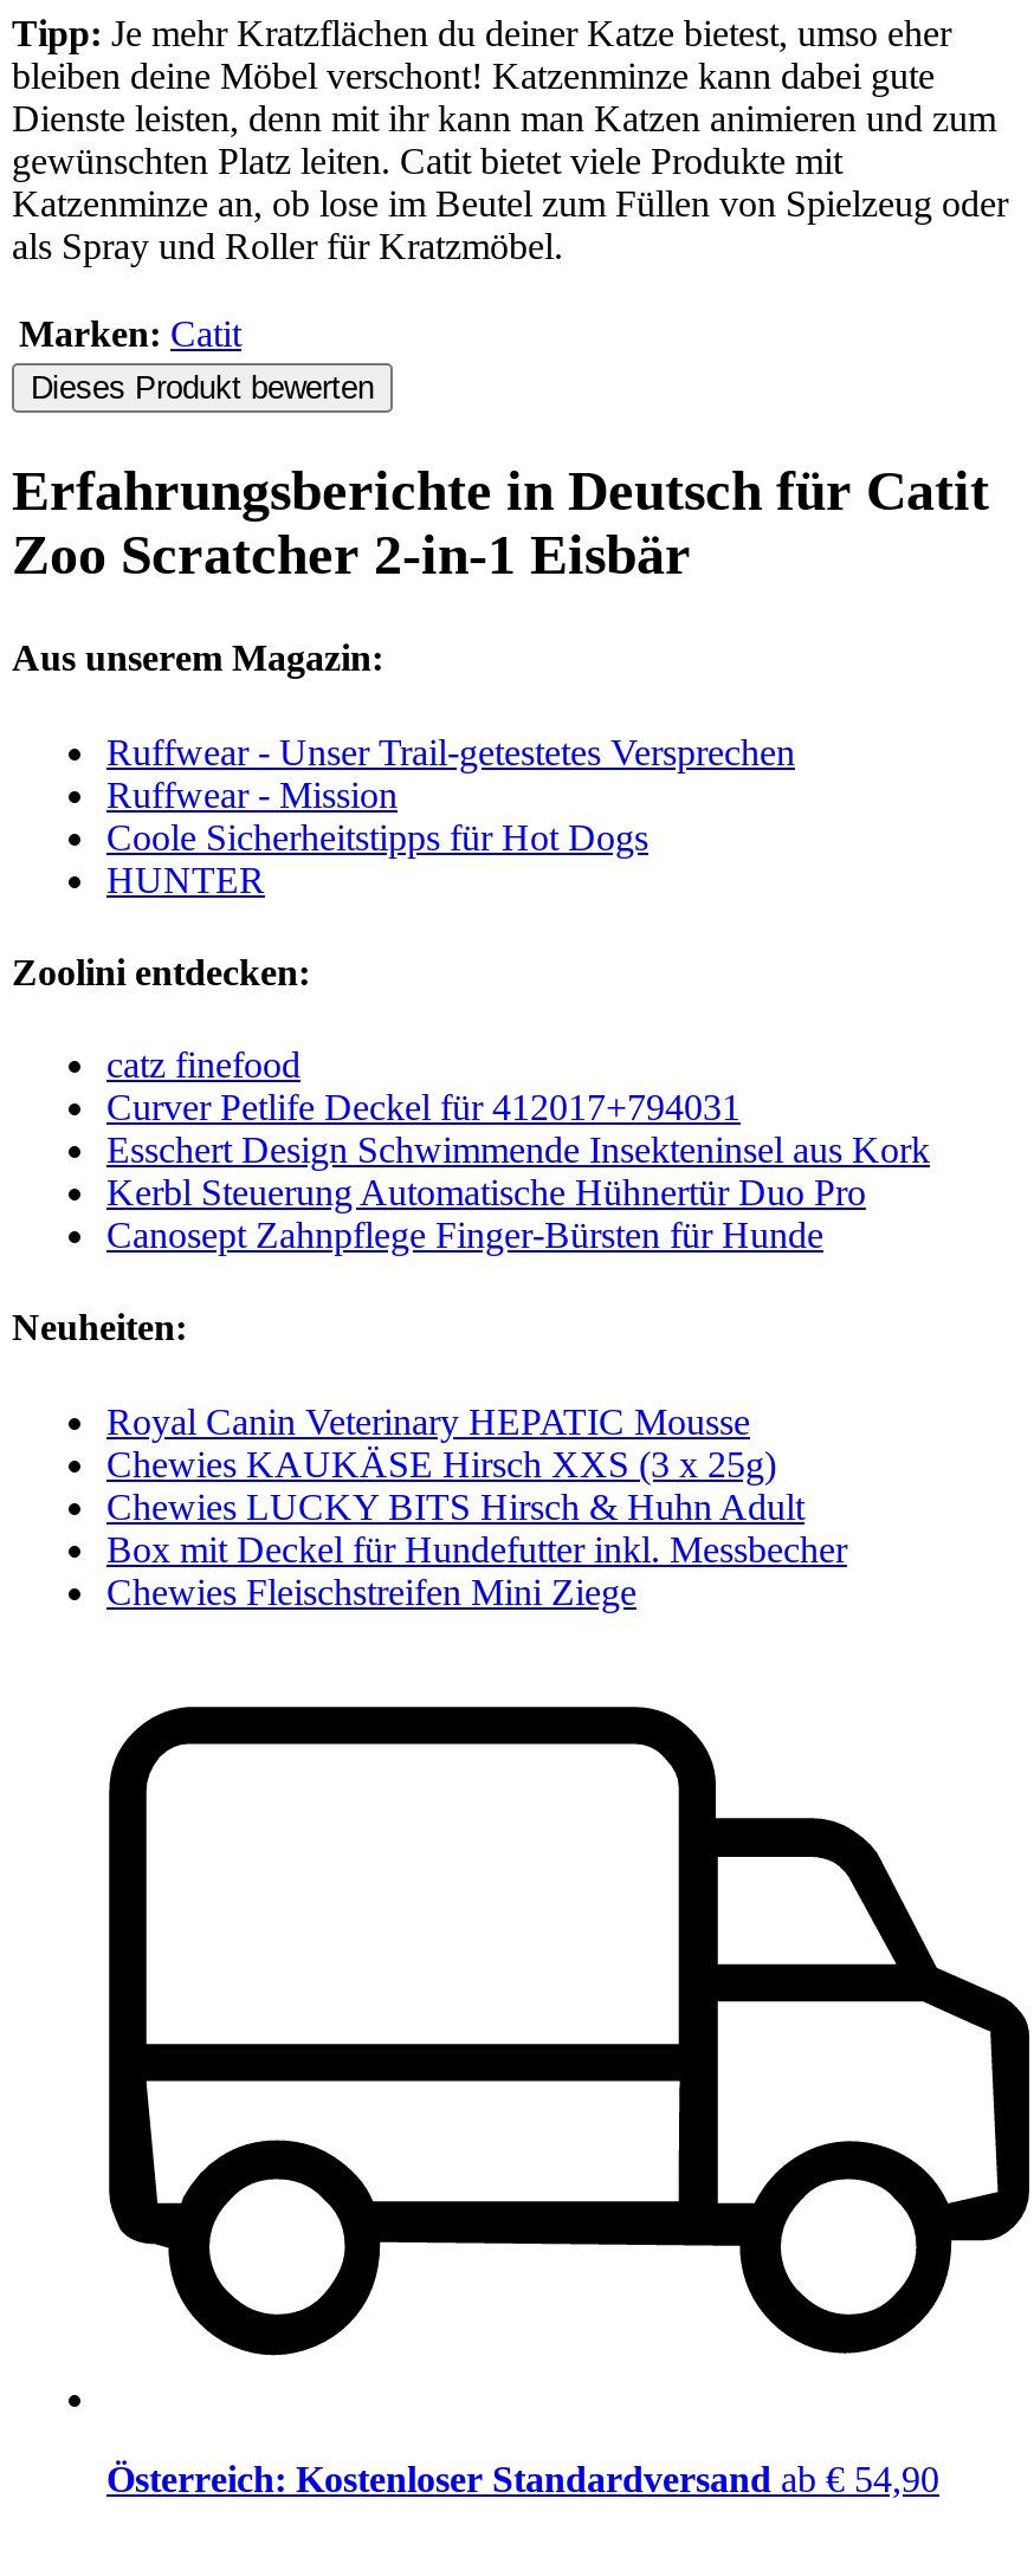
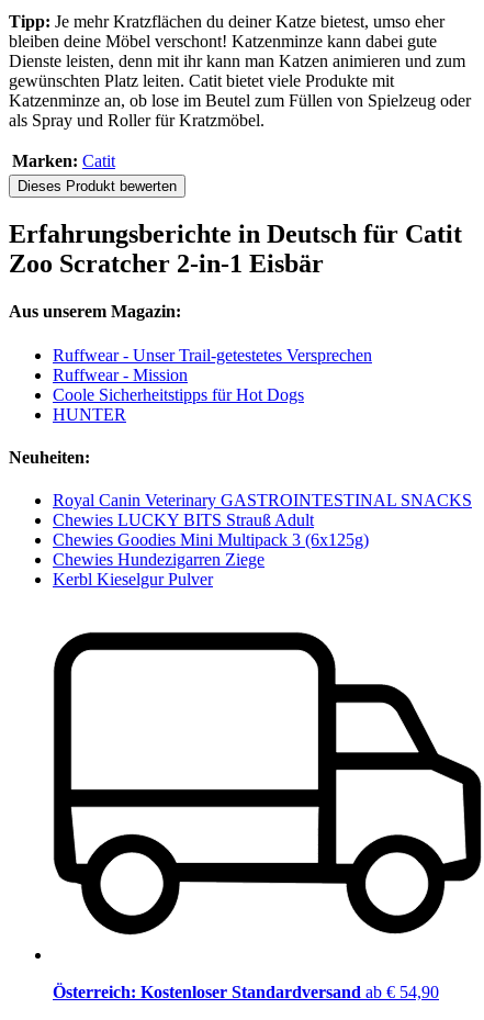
- Zoolini entdecken:
- catz finefood
- Curver Petlife Deckel für 412017+794031
- Esschert Design Schwimmende Insekteninsel aus Kork
- Kerbl Steuerung Automatische Hühnertür Duo Pro
- Canosept Zahnpflege Finger-Bürsten für Hunde

- Royal Canin Veterinary HEPATIC Mousse
- Chewies KAUKÄSE Hirsch XXS (3 x 25g)
- Chewies LUCKY BITS Hirsch & Huhn Adult
- Box mit Deckel für Hundefutter inkl. Messbecher
- Chewies Fleischstreifen Mini Ziege
+ Royal Canin Veterinary GASTROINTESTINAL SNACKS
+ Chewies LUCKY BITS Strauß Adult
+ Chewies Goodies Mini Multipack 3 (6x125g)
+ Chewies Hundezigarren Ziege
+ Kerbl Kieselgur Pulver
